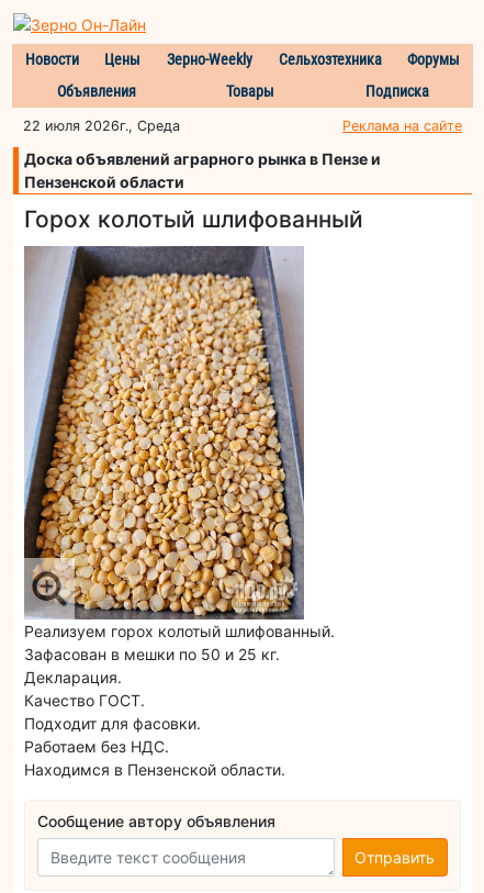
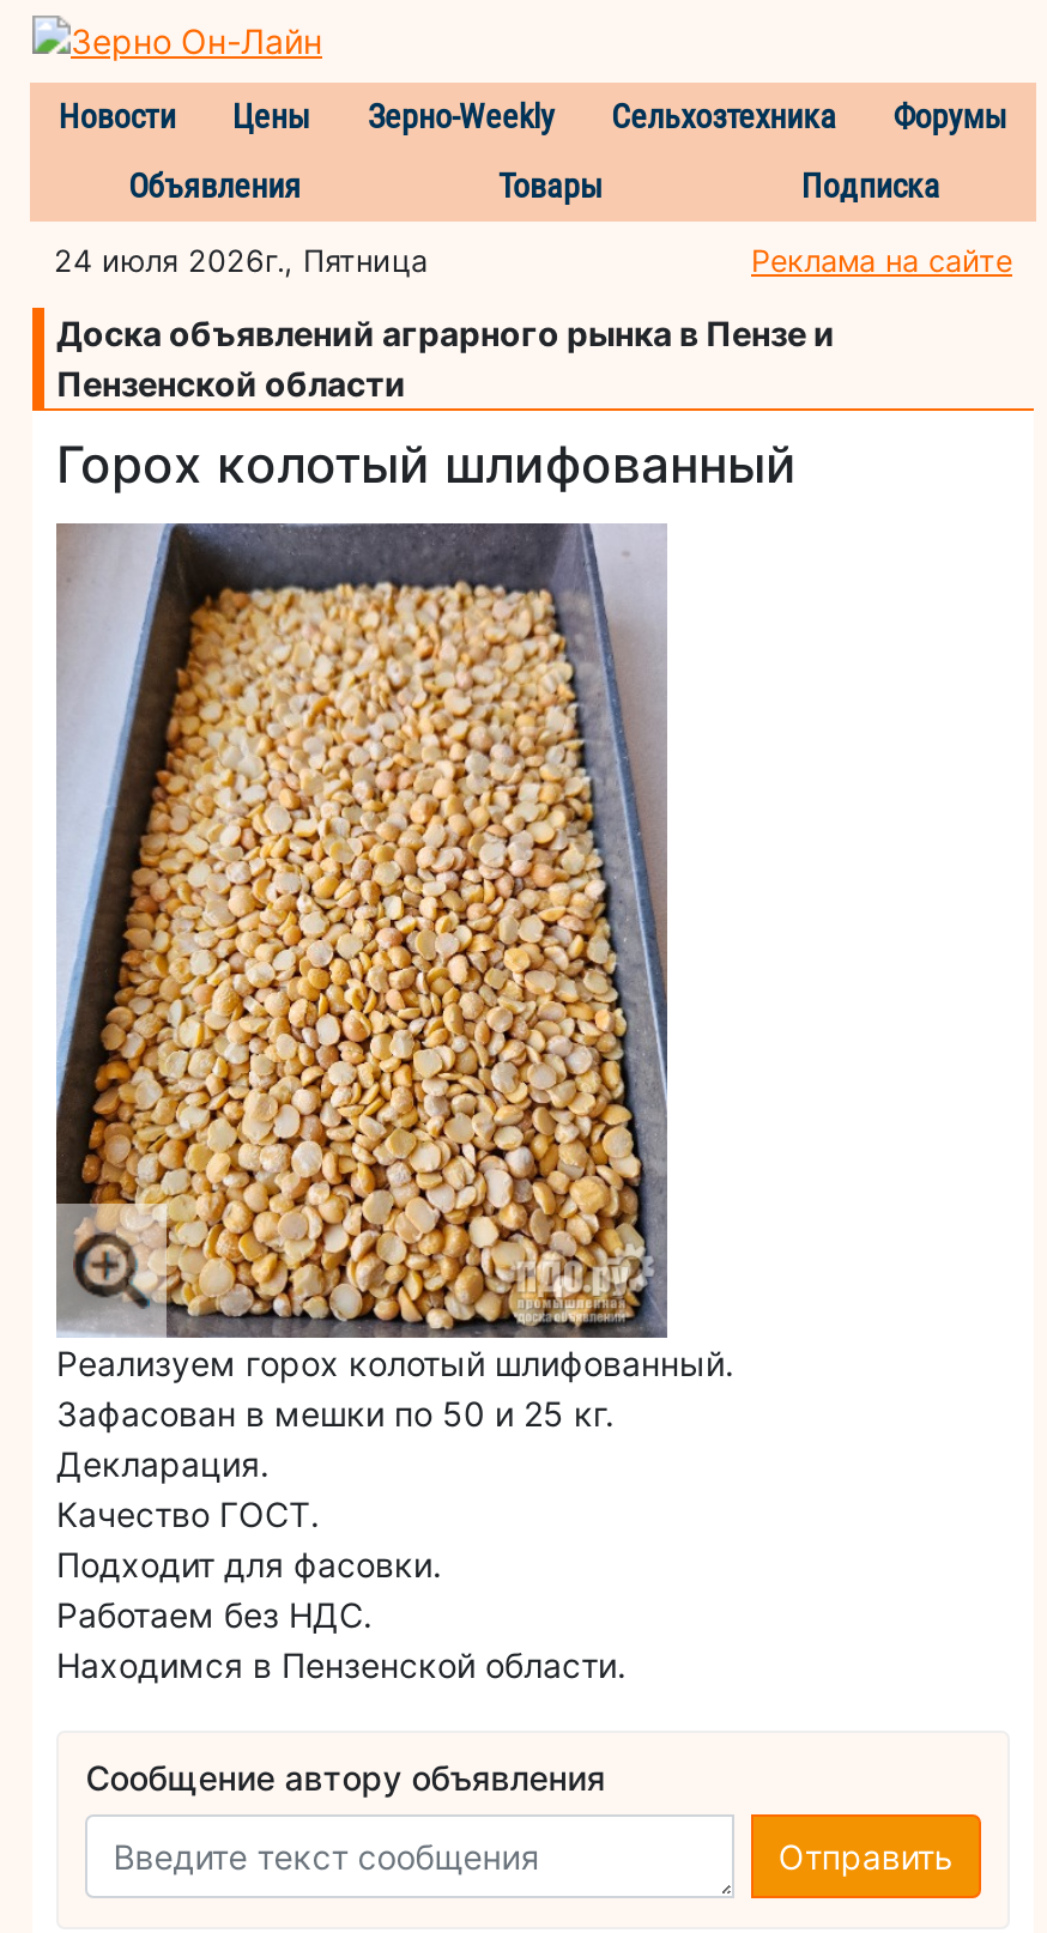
- 22 июля 2026г., Среда
+ 24 июля 2026г., Пятница
